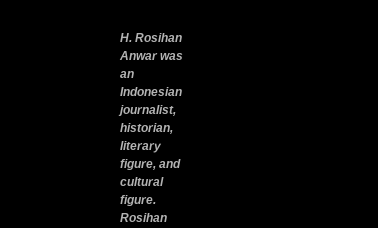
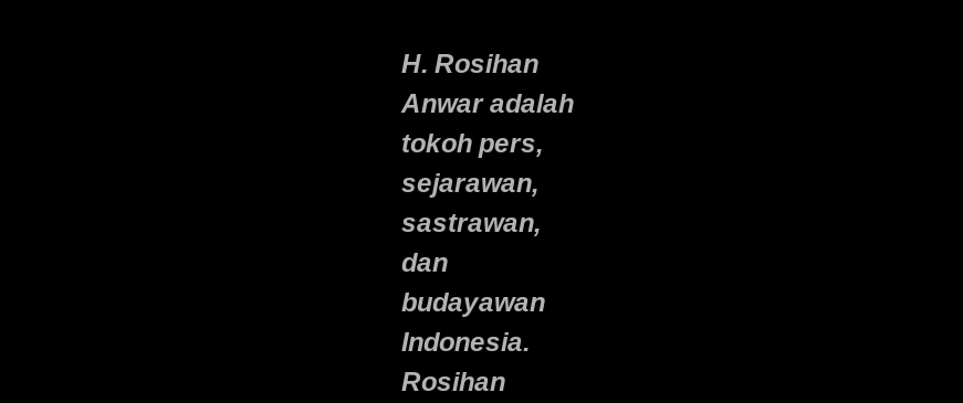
- Anwar was
- an
- Indonesian
- journalist,
- historian,
- literary
- figure, and
- cultural
- figure.
+ Anwar adalah
+ tokoh pers,
+ sejarawan,
+ sastrawan,
+ dan
+ budayawan
+ Indonesia.
